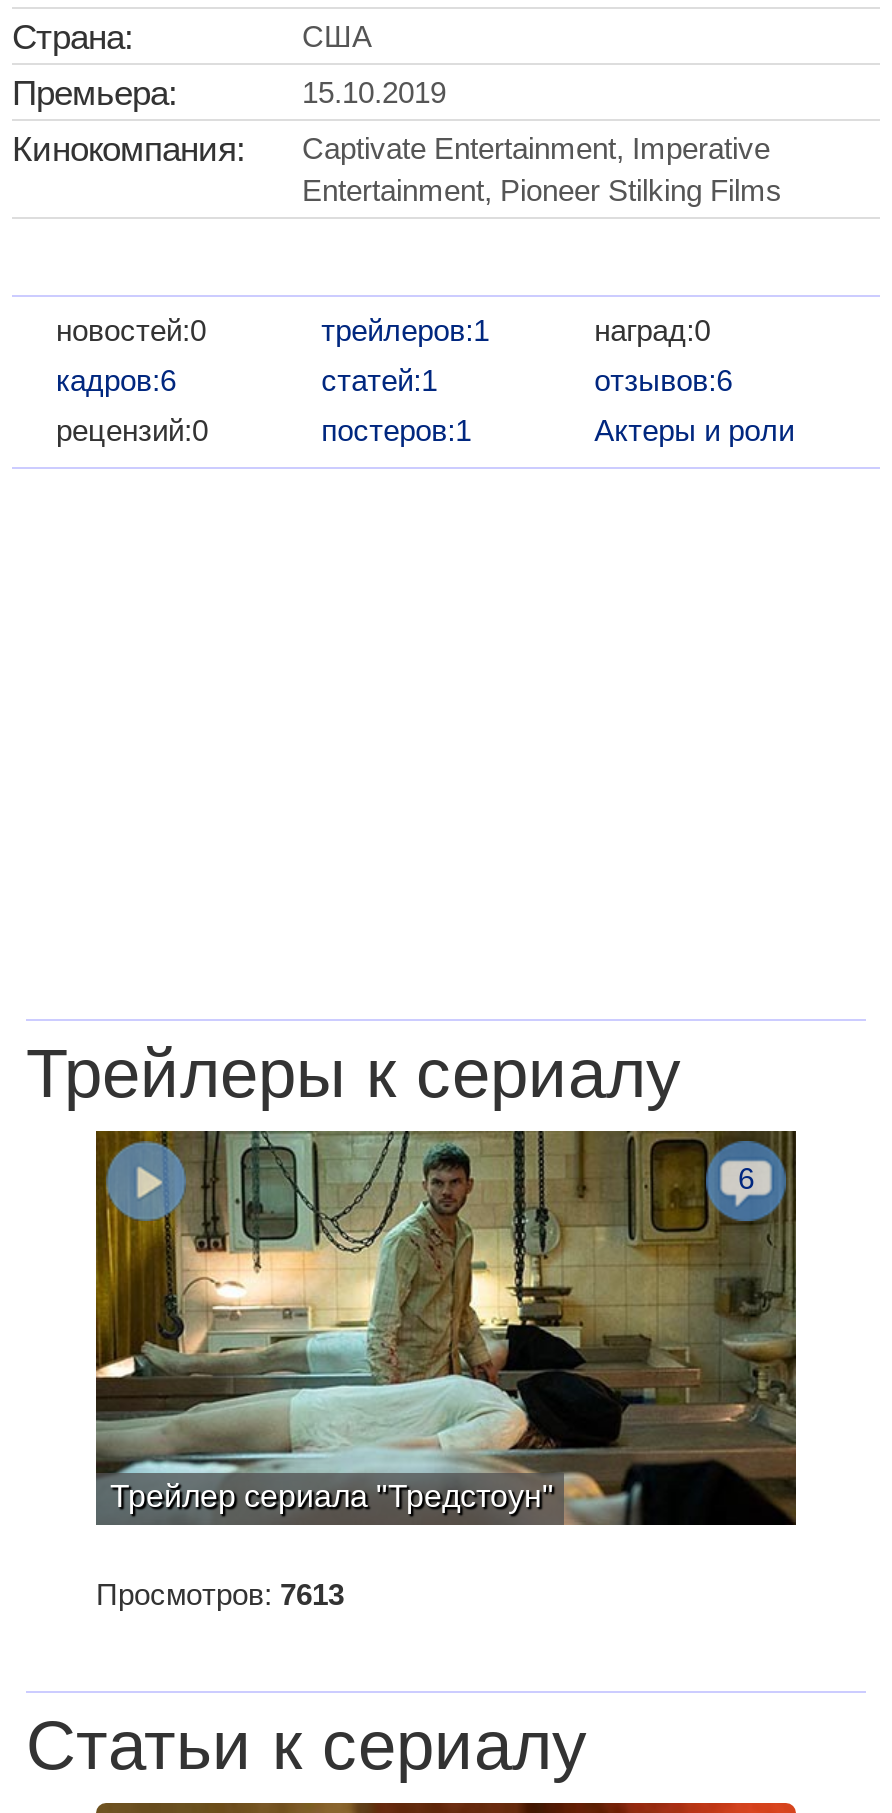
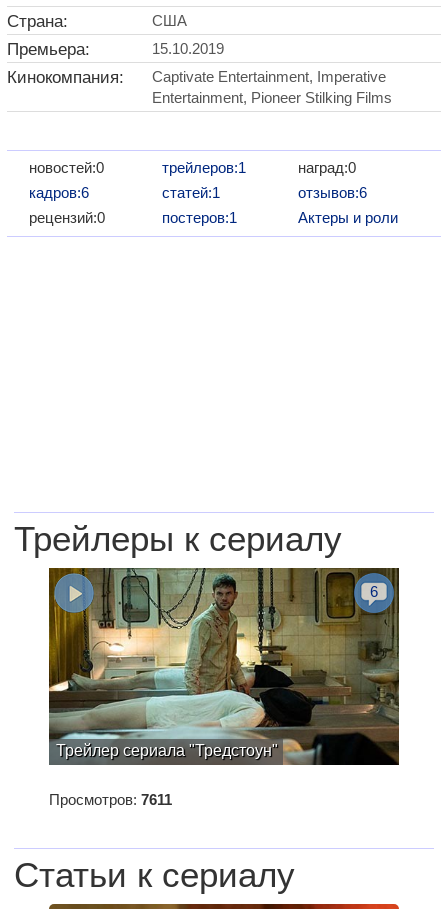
- Просмотров: 7613
+ Просмотров: 7611
